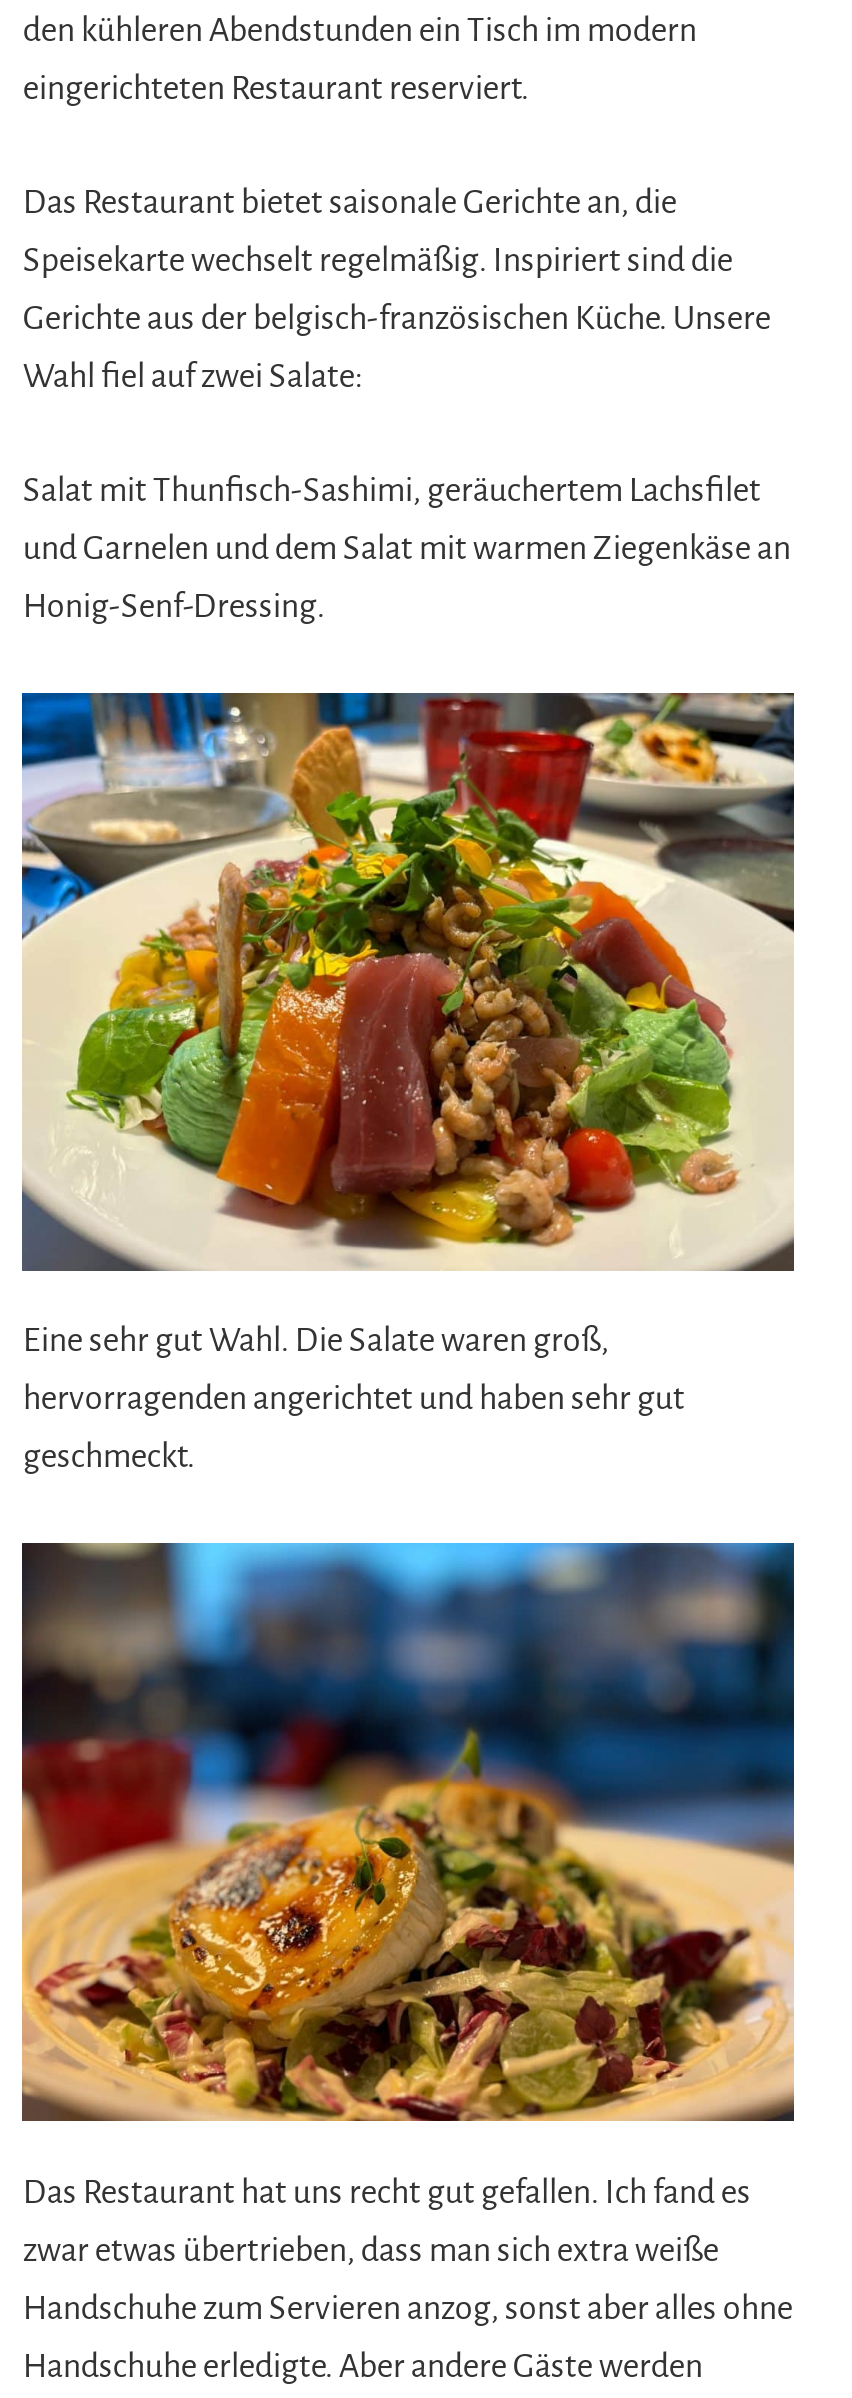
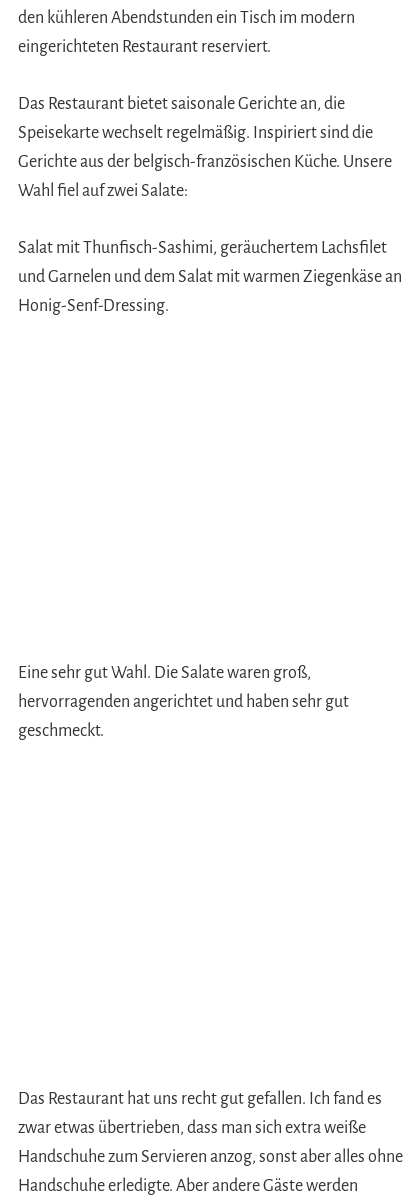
- [image]

- [image]
